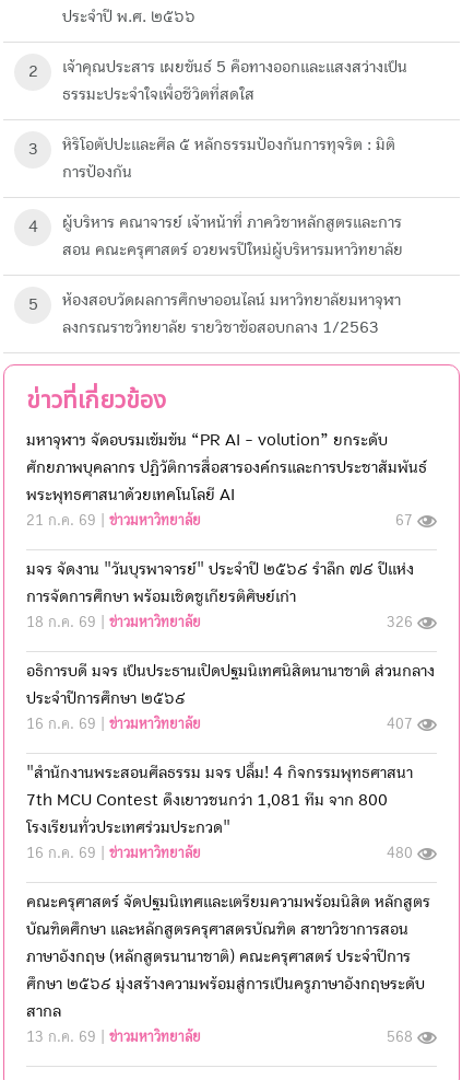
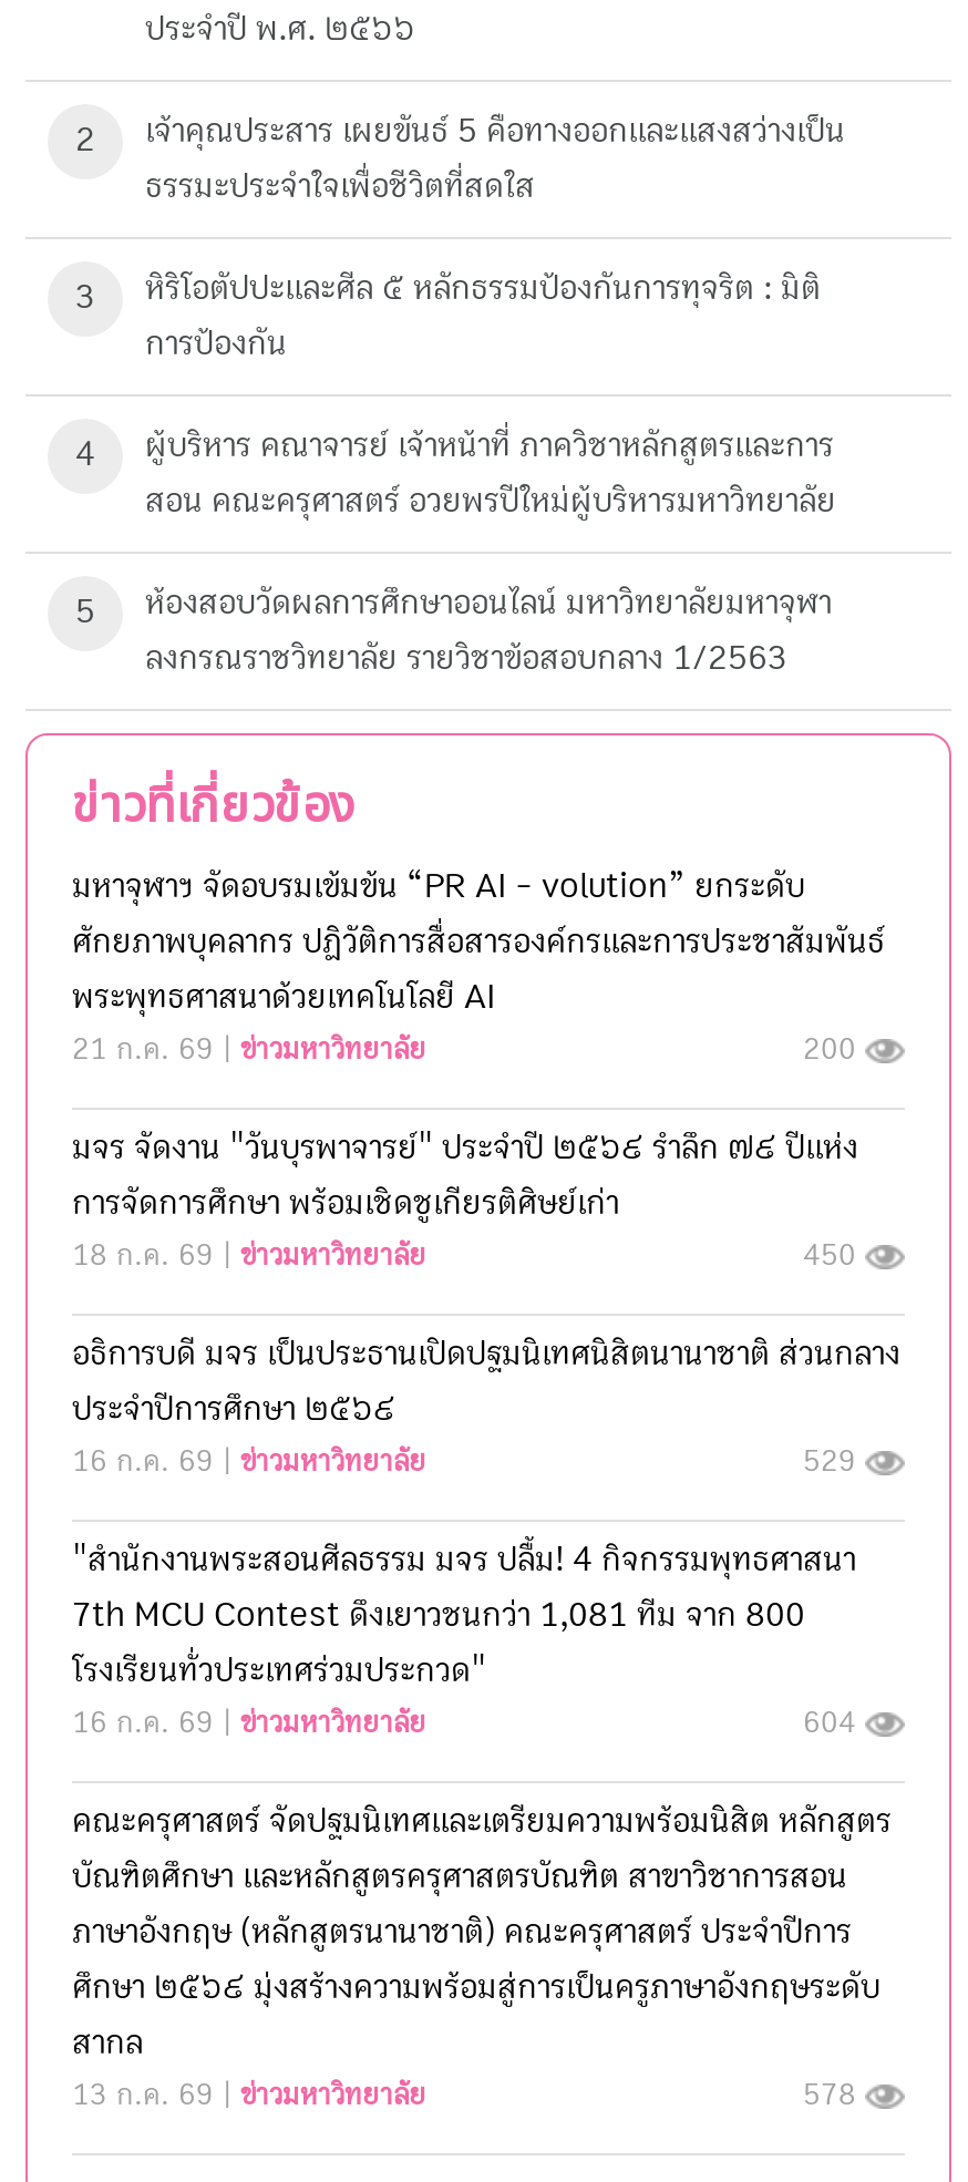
- 67
+ 200

- 326
+ 450

- 407
+ 529

- 480
+ 604

- 568
+ 578
